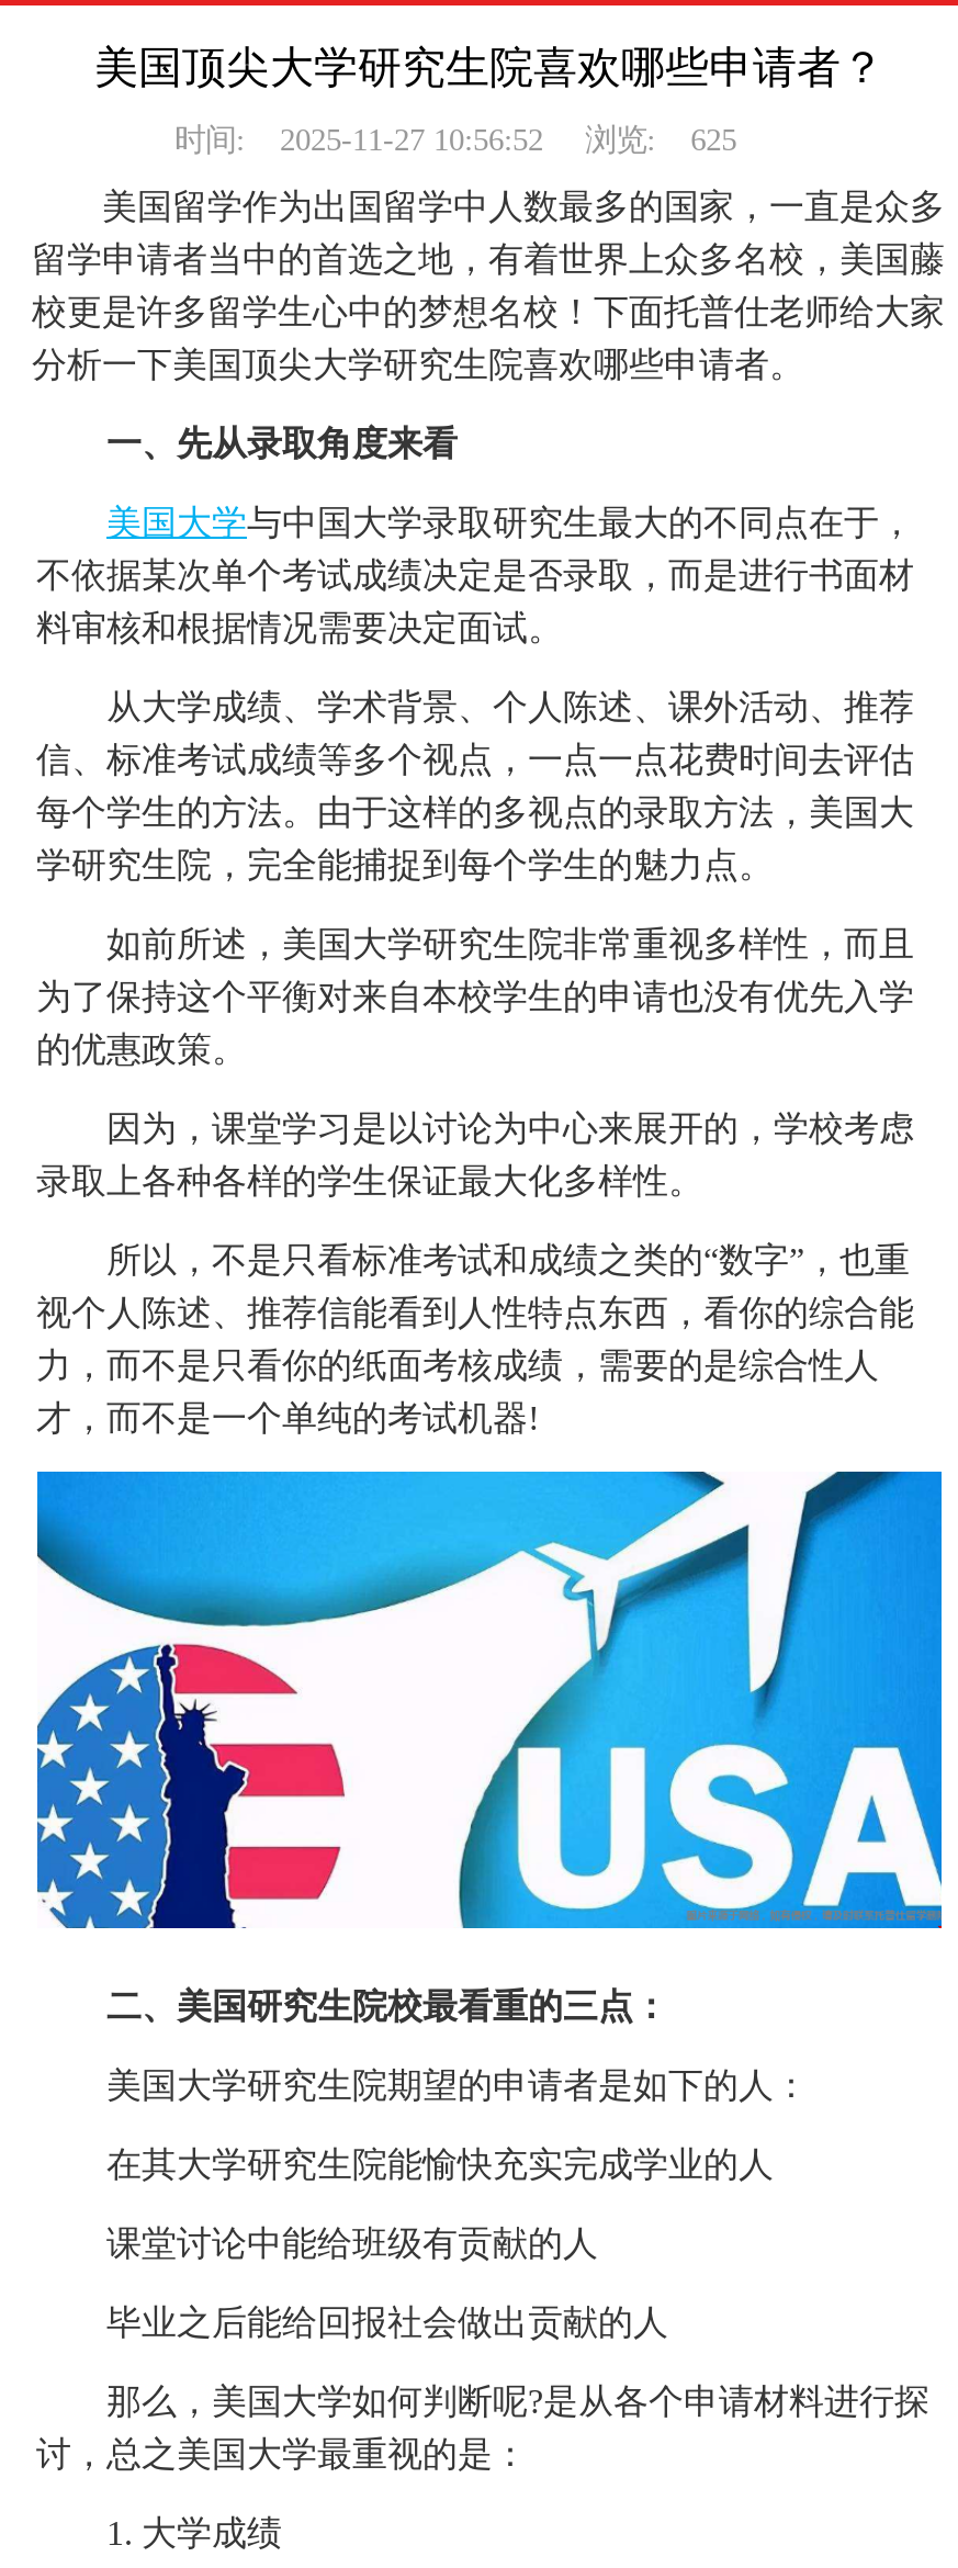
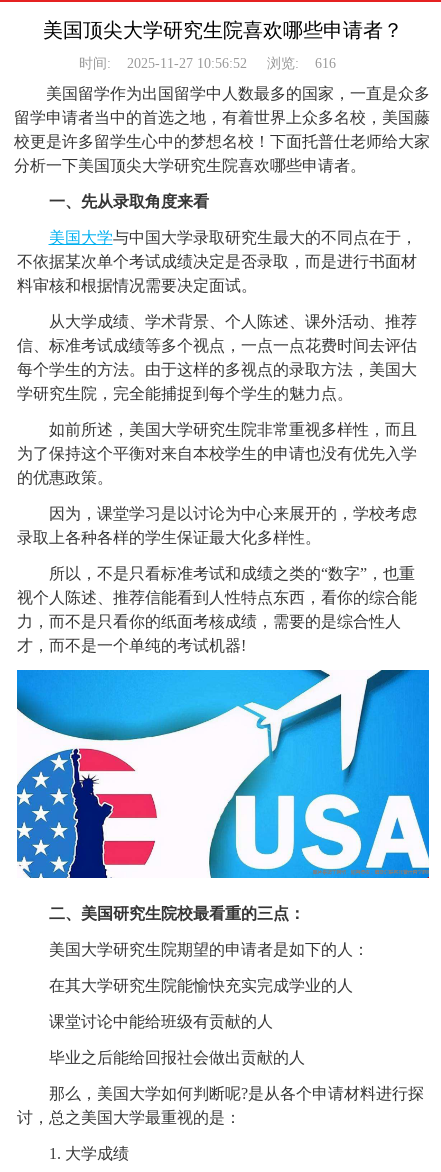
- 时间: 2025-11-27 10:56:52 浏览: 625
+ 时间: 2025-11-27 10:56:52 浏览: 616
